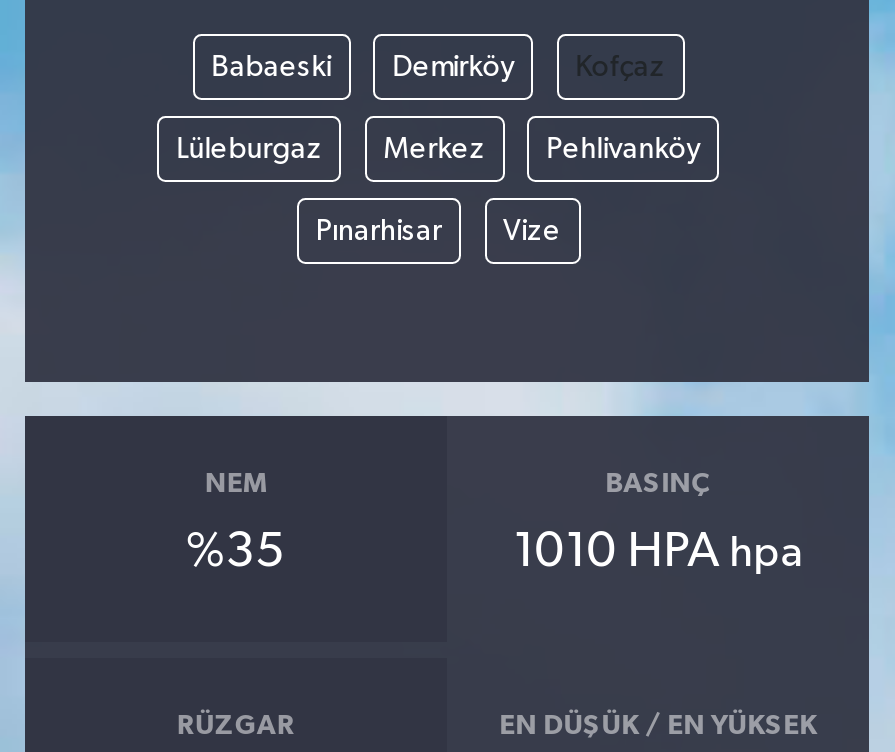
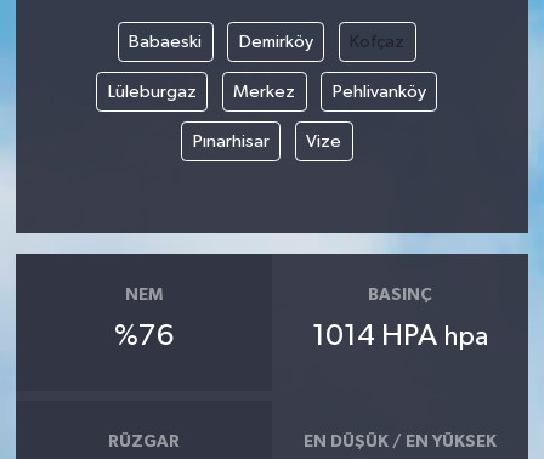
- %35
+ %76

- 1010 HPA hpa
+ 1014 HPA hpa
